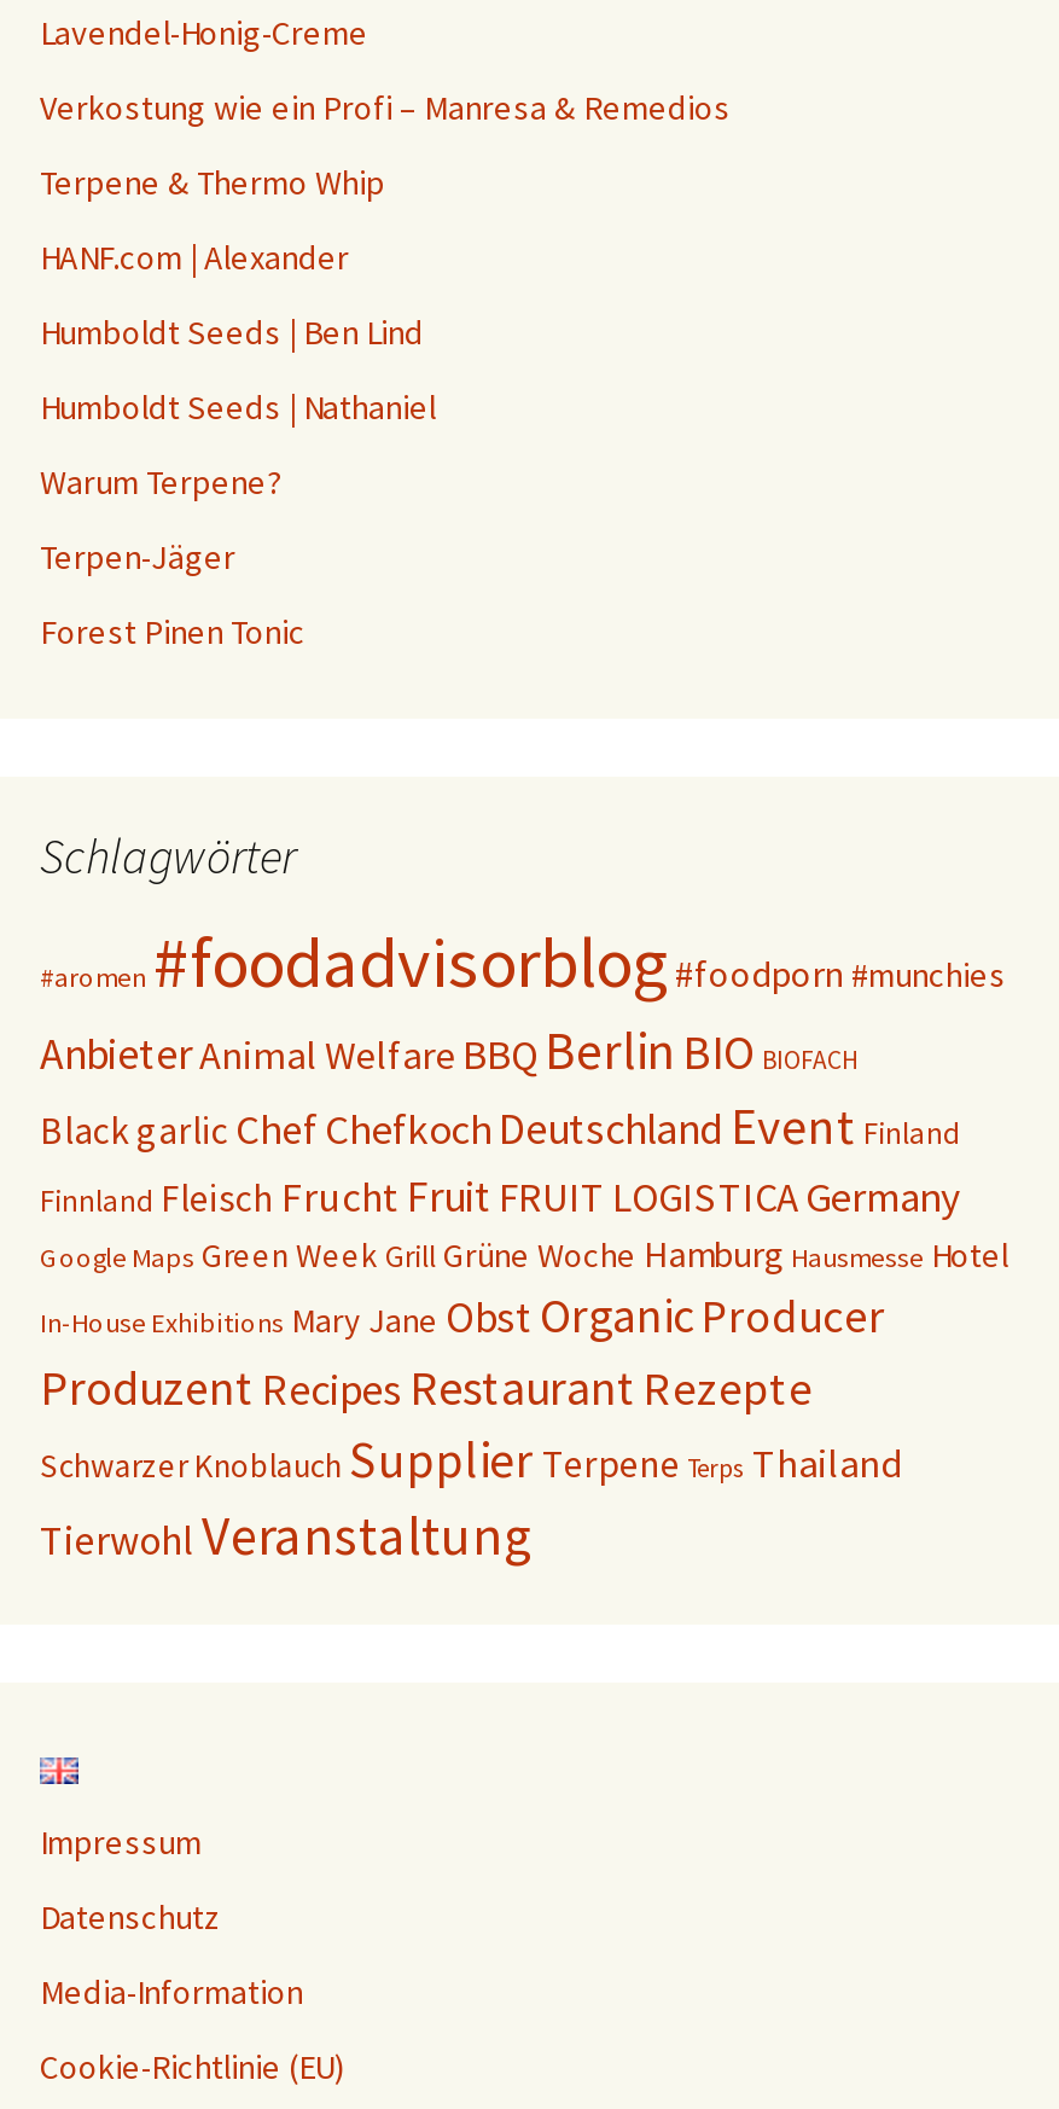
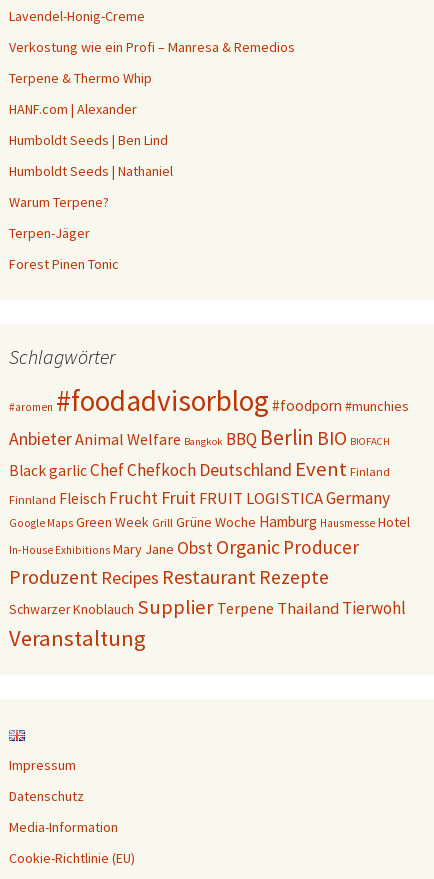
- Anbieter Animal Welfare BBQ Berlin BIO BIOFACH
+ Anbieter Animal Welfare Bangkok BBQ Berlin BIO BIOFACH

- Schwarzer Knoblauch Supplier Terpene Terps Thailand
- Tierwohl Veranstaltung
+ Schwarzer Knoblauch Supplier Terpene Thailand Tierwohl
+ Veranstaltung
